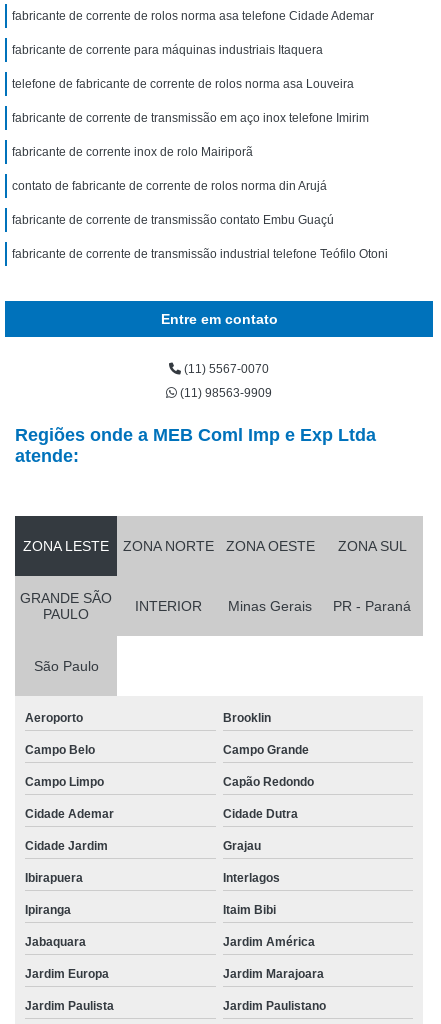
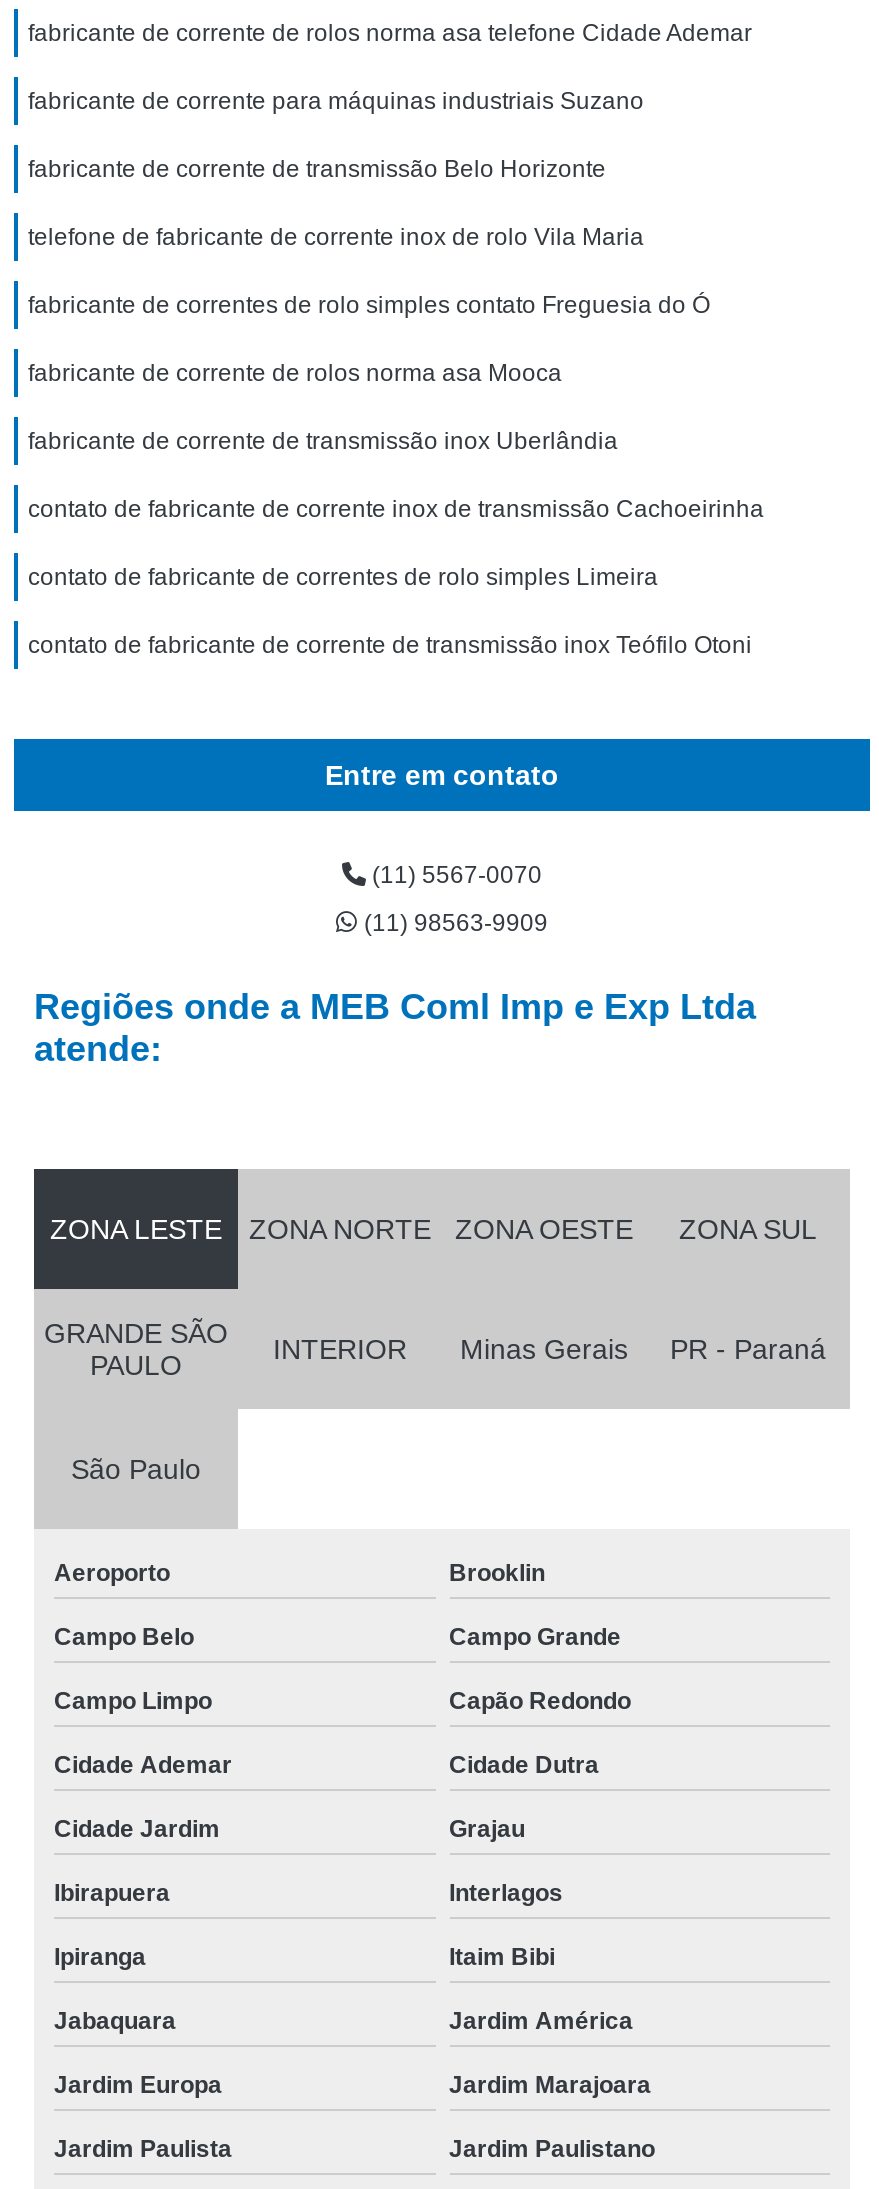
- fabricante de corrente para máquinas industriais Itaquera
- telefone de fabricante de corrente de rolos norma asa Louveira
- fabricante de corrente de transmissão em aço inox telefone Imirim
- fabricante de corrente inox de rolo Mairiporã
- contato de fabricante de corrente de rolos norma din Arujá
- fabricante de corrente de transmissão contato Embu Guaçú
- fabricante de corrente de transmissão industrial telefone Teófilo Otoni
+ fabricante de corrente para máquinas industriais Suzano
+ fabricante de corrente de transmissão Belo Horizonte
+ telefone de fabricante de corrente inox de rolo Vila Maria
+ fabricante de correntes de rolo simples contato Freguesia do Ó
+ fabricante de corrente de rolos norma asa Mooca
+ fabricante de corrente de transmissão inox Uberlândia
+ contato de fabricante de corrente inox de transmissão Cachoeirinha
+ contato de fabricante de correntes de rolo simples Limeira
+ contato de fabricante de corrente de transmissão inox Teófilo Otoni
